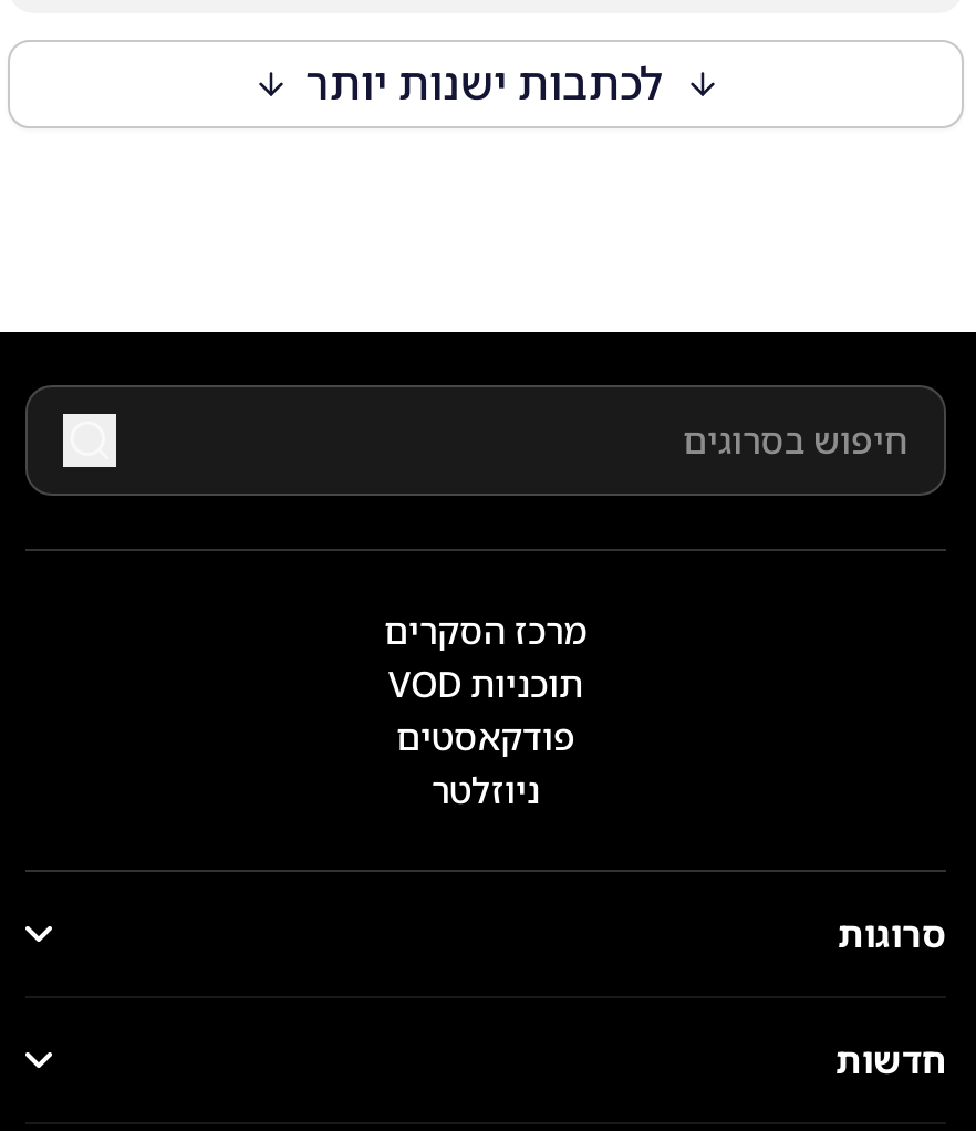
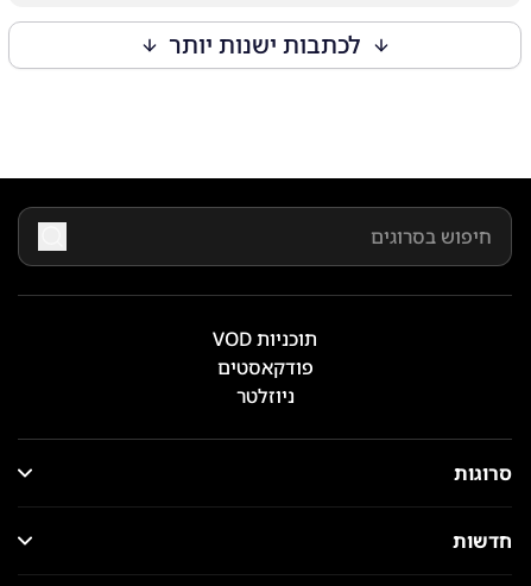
- מרכז הסקרים
